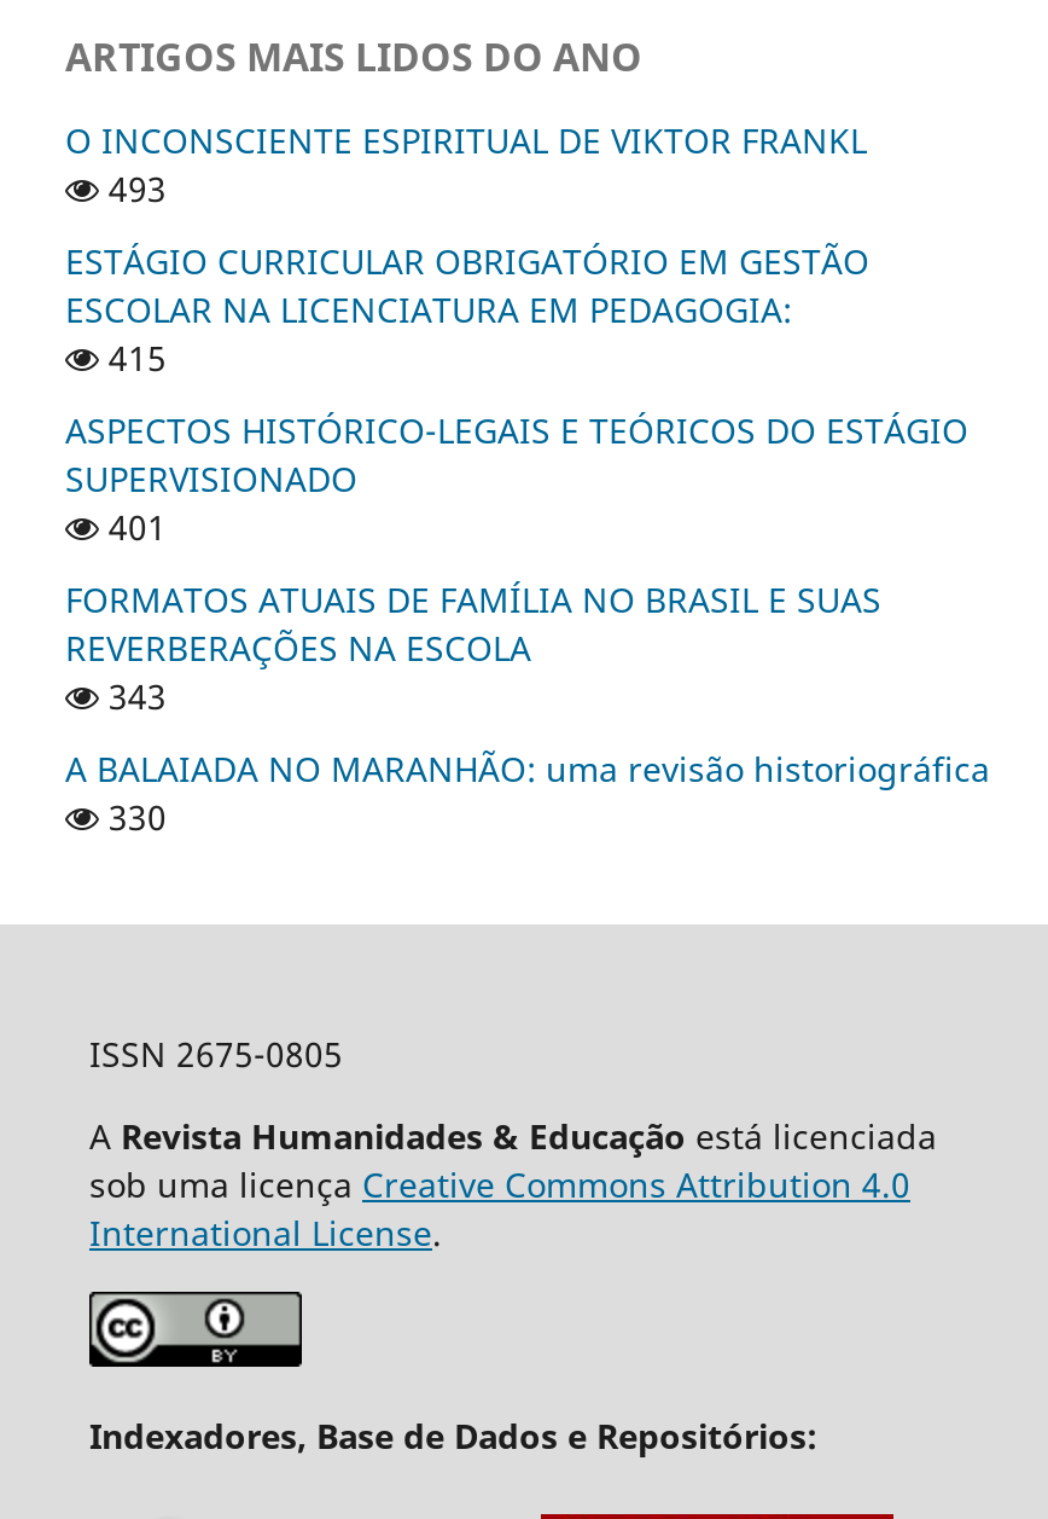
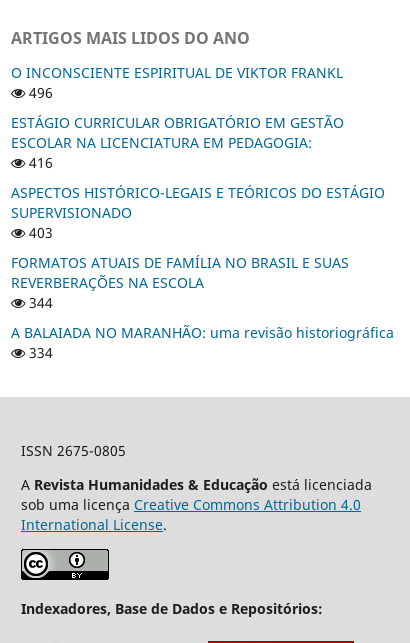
- 493
+ 496

- 415
+ 416

- 401
+ 403

- 343
+ 344

- 330
+ 334
